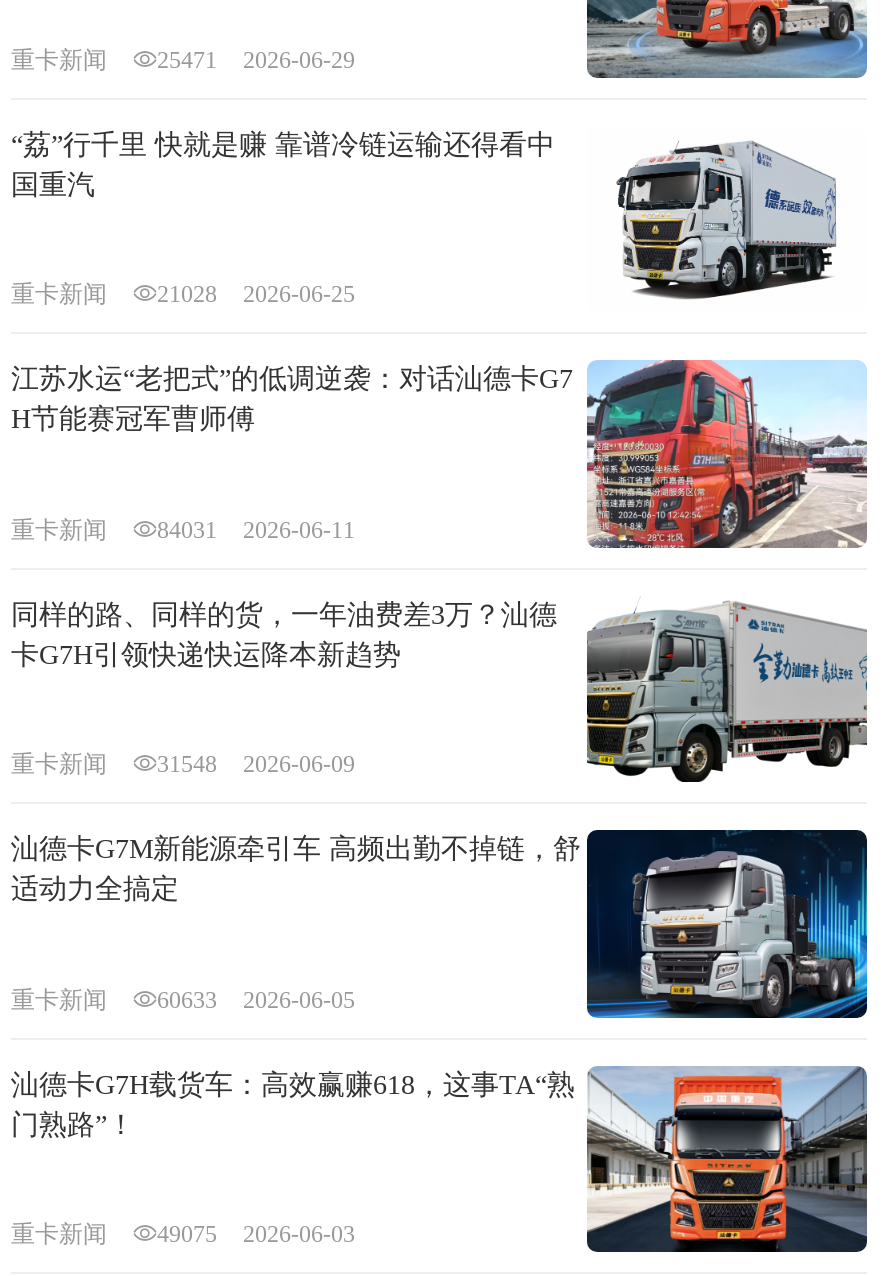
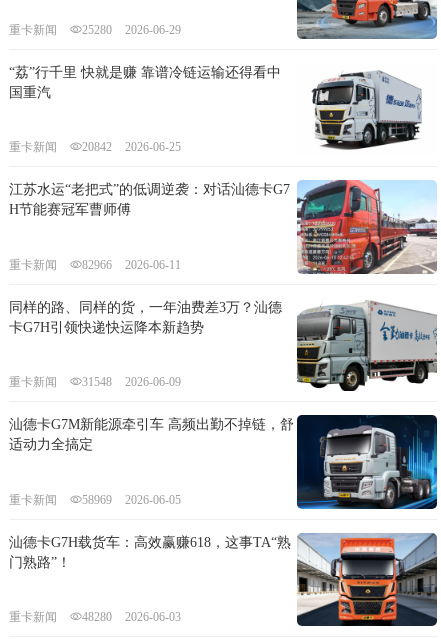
- 重卡新闻 25471 2026-06-29
+ 重卡新闻 25280 2026-06-29

- 重卡新闻 21028 2026-06-25
+ 重卡新闻 20842 2026-06-25

- 重卡新闻 84031 2026-06-11
+ 重卡新闻 82966 2026-06-11

- 重卡新闻 60633 2026-06-05
+ 重卡新闻 58969 2026-06-05

- 重卡新闻 49075 2026-06-03
+ 重卡新闻 48280 2026-06-03
